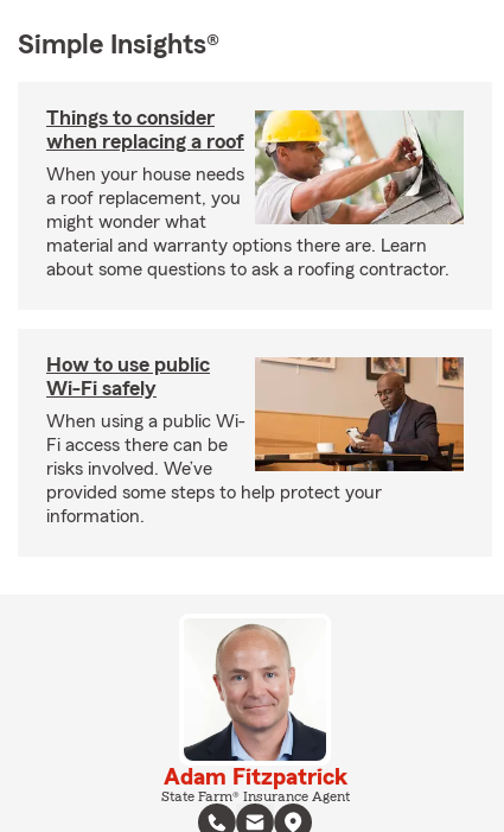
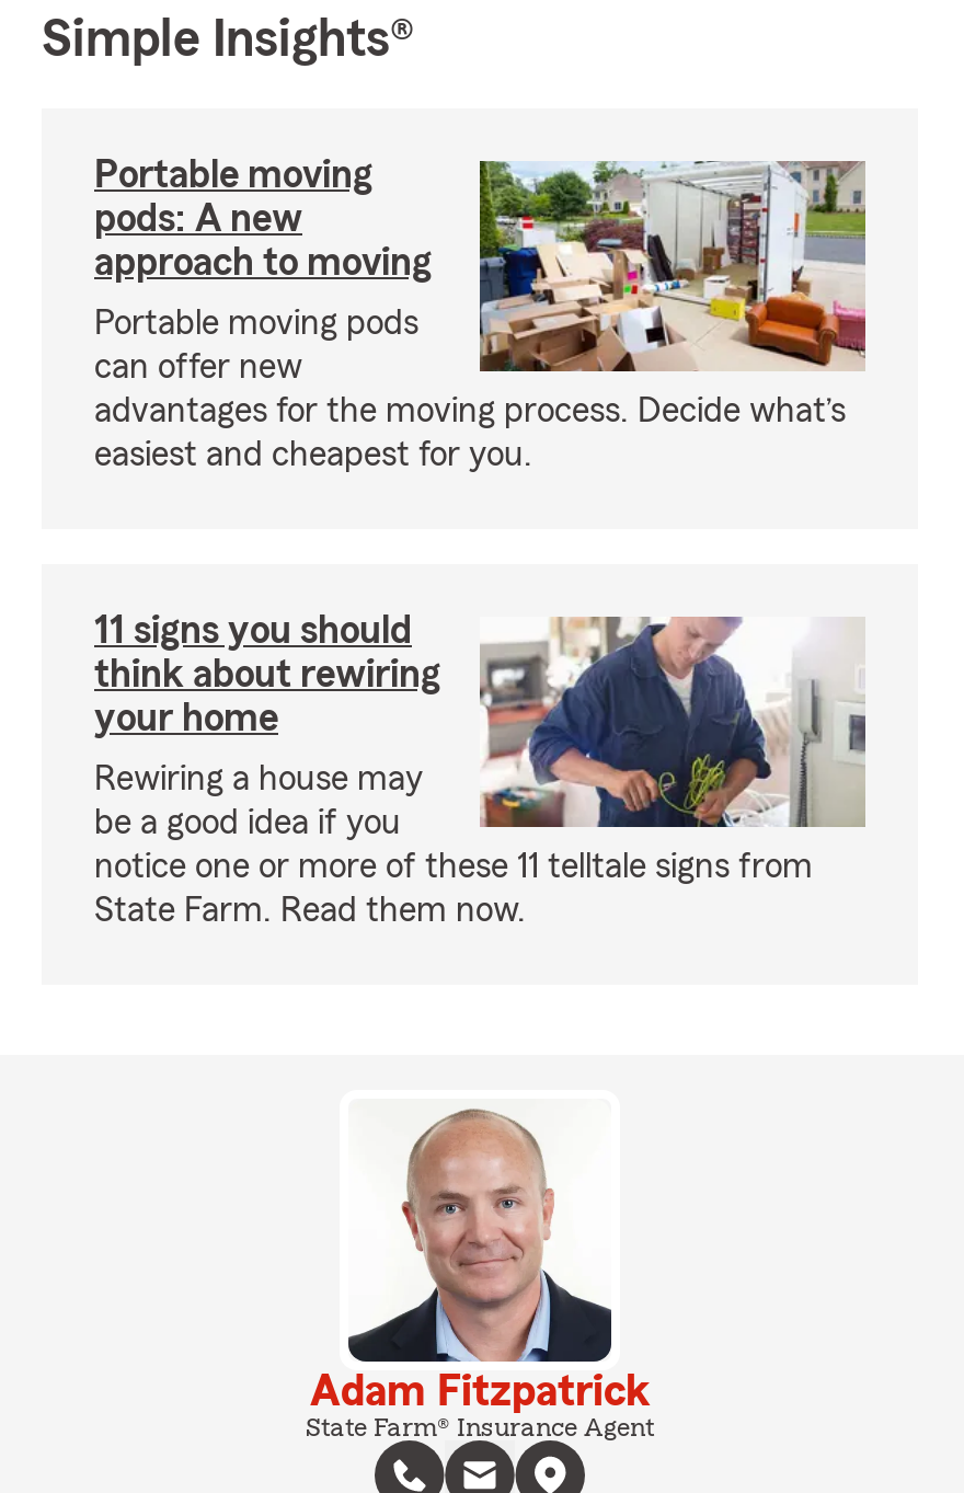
- Things to consider
- when replacing a roof
+ Portable moving
+ pods: A new
+ approach to moving

- [image]
- When your house needs
- a roof replacement, you
- might wonder what
- material and warranty options there are. Learn
- about some questions to ask a roofing contractor.
+ [image]
+ Portable moving pods
+ can offer new
+ advantages for the moving process. Decide what’s
+ easiest and cheapest for you.

- How to use public
- Wi-Fi safely
+ 11 signs you should
+ think about rewiring
+ your home

- [image]
- When using a public Wi-
- Fi access there can be
- risks involved. We’ve
- provided some steps to help protect your
- information.
+ [image]
+ Rewiring a house may
+ be a good idea if you
+ notice one or more of these 11 telltale signs from
+ State Farm. Read them now.
